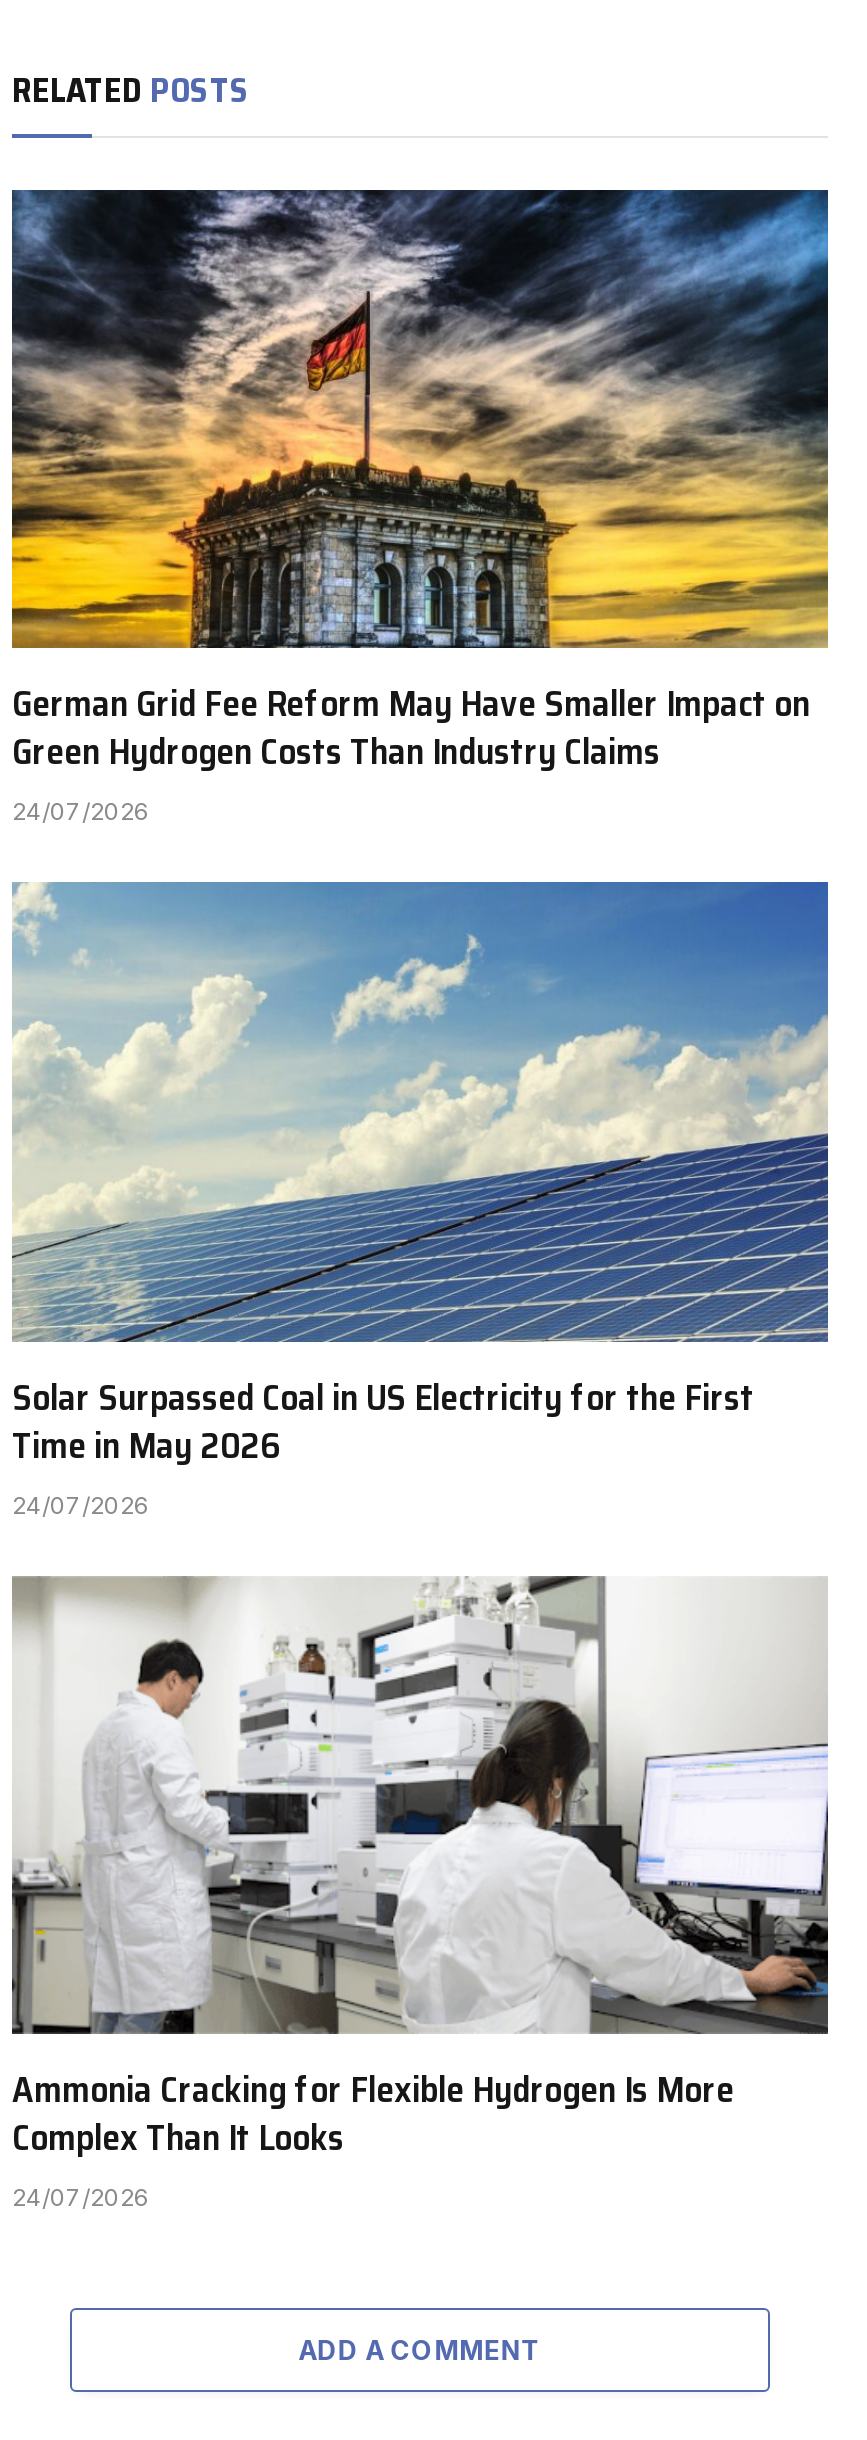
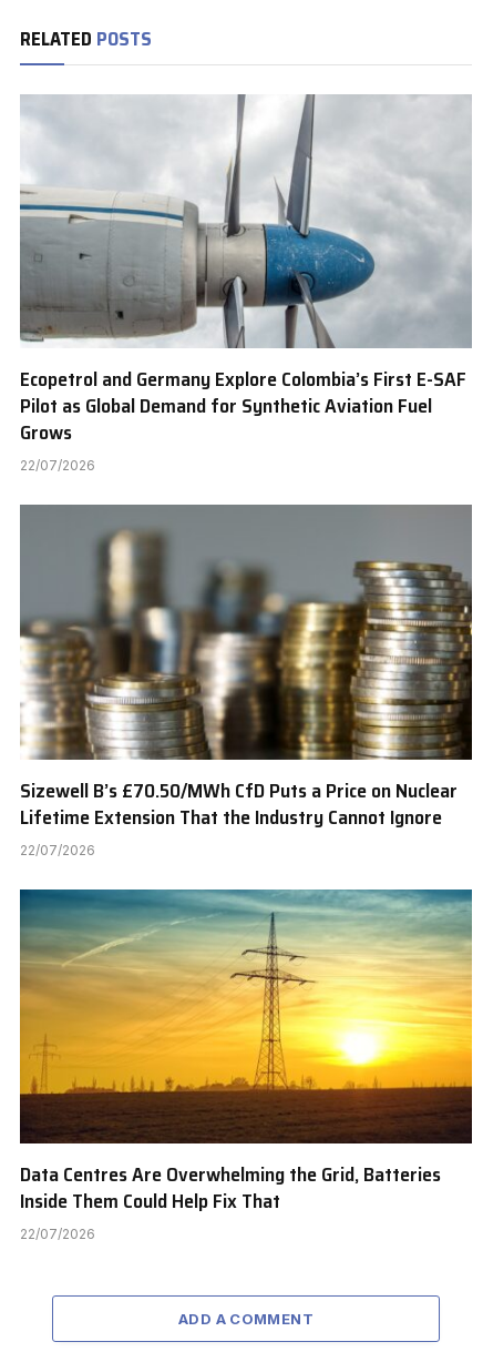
- [image]
- German Grid Fee Reform May Have Smaller Impact on
- Green Hydrogen Costs Than Industry Claims
- 24/07/2026
+ [image]
+ Ecopetrol and Germany Explore Colombia’s First E-SAF
+ Pilot as Global Demand for Synthetic Aviation Fuel
+ Grows
+ 22/07/2026

- [image]
- Solar Surpassed Coal in US Electricity for the First
- Time in May 2026
- 24/07/2026
+ [image]
+ Sizewell B’s £70.50/MWh CfD Puts a Price on Nuclear
+ Lifetime Extension That the Industry Cannot Ignore
+ 22/07/2026

- [image]
- Ammonia Cracking for Flexible Hydrogen Is More
- Complex Than It Looks
- 24/07/2026
+ [image]
+ Data Centres Are Overwhelming the Grid, Batteries
+ Inside Them Could Help Fix That
+ 22/07/2026
